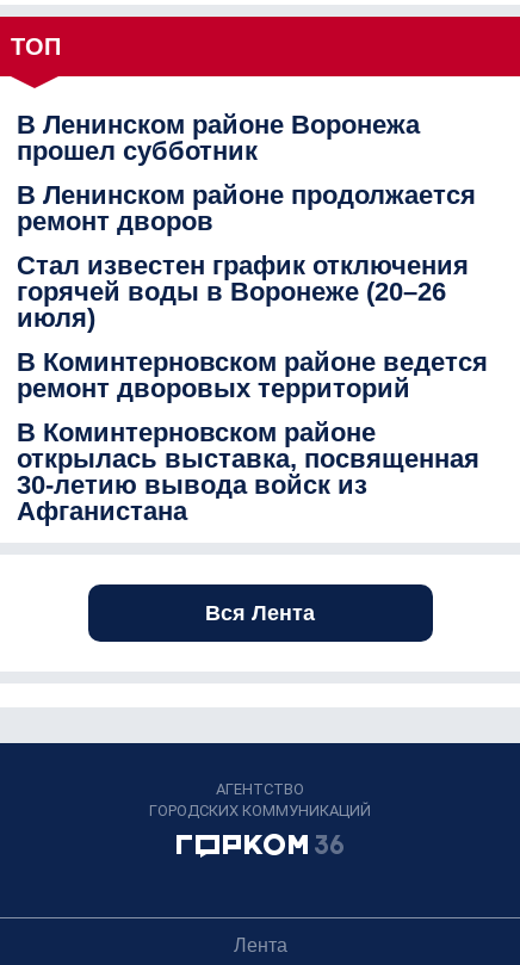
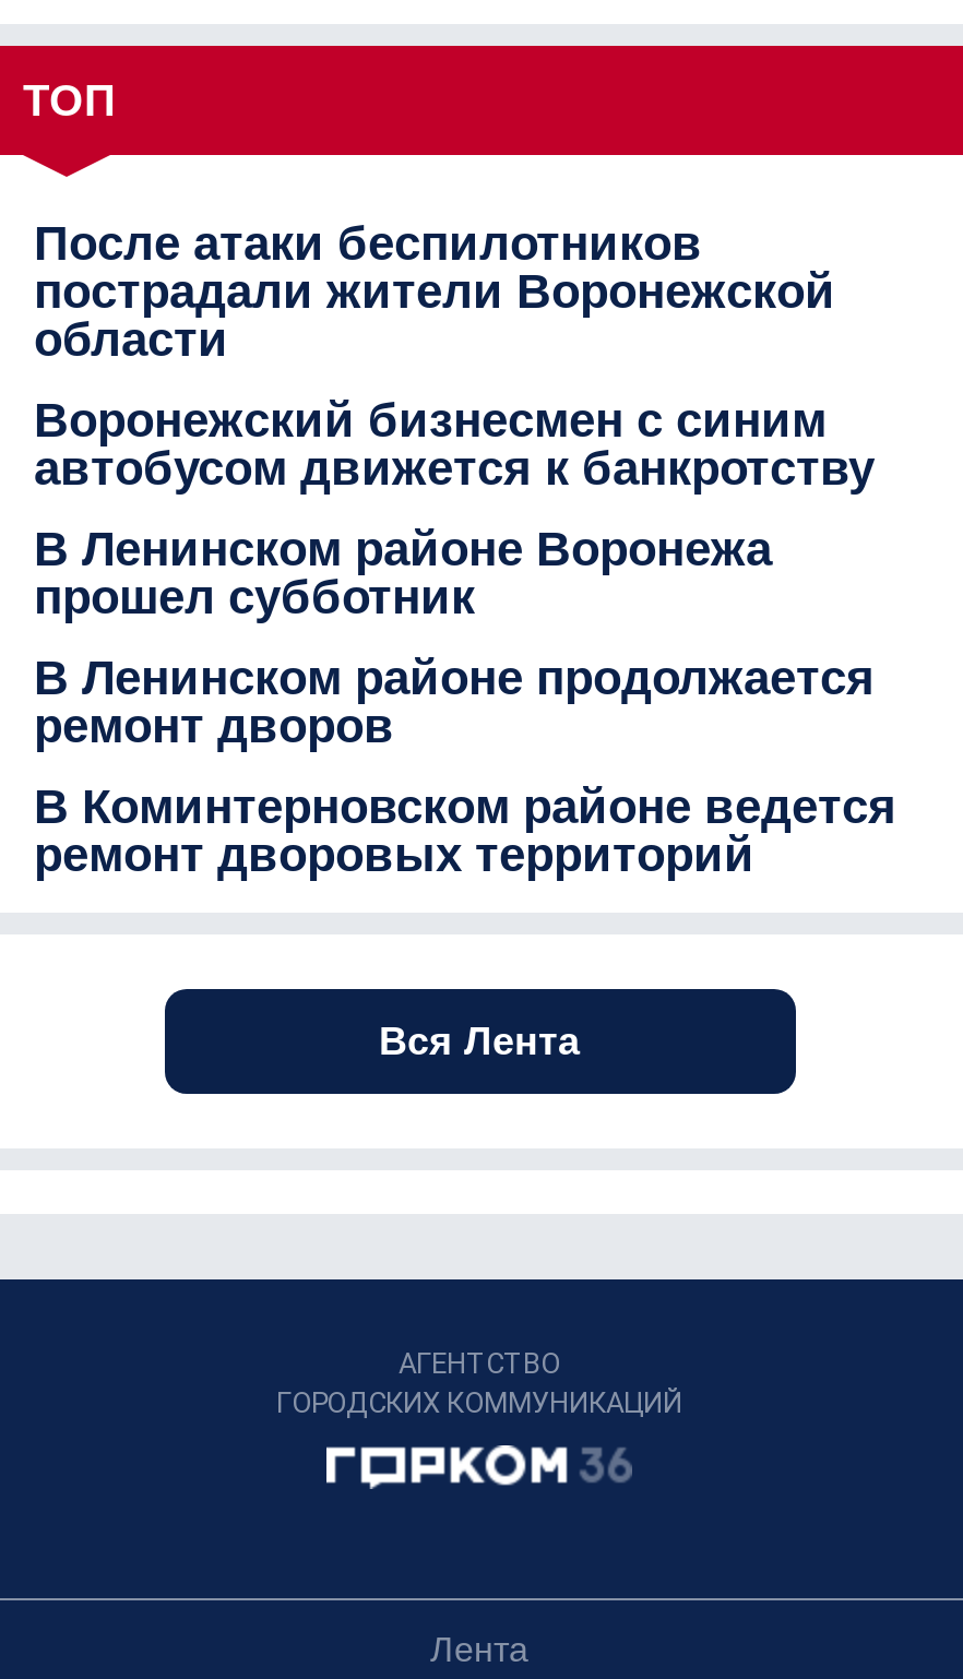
+ После атаки беспилотников
+ пострадали жители Воронежской
+ области
+ Воронежский бизнесмен с синим
+ автобусом движется к банкротству

moved down: В Ленинском районе Воронежа | прошел субботник | В Ленинском районе продолжается | ремонт дворов

- Стал известен график отключения
- горячей воды в Воронеже (20–26
- июля)

moved down: В Коминтерновском районе ведется | ремонт дворовых территорий

- В Коминтерновском районе
- открылась выставка, посвященная
- 30-летию вывода войск из
- Афганистана
